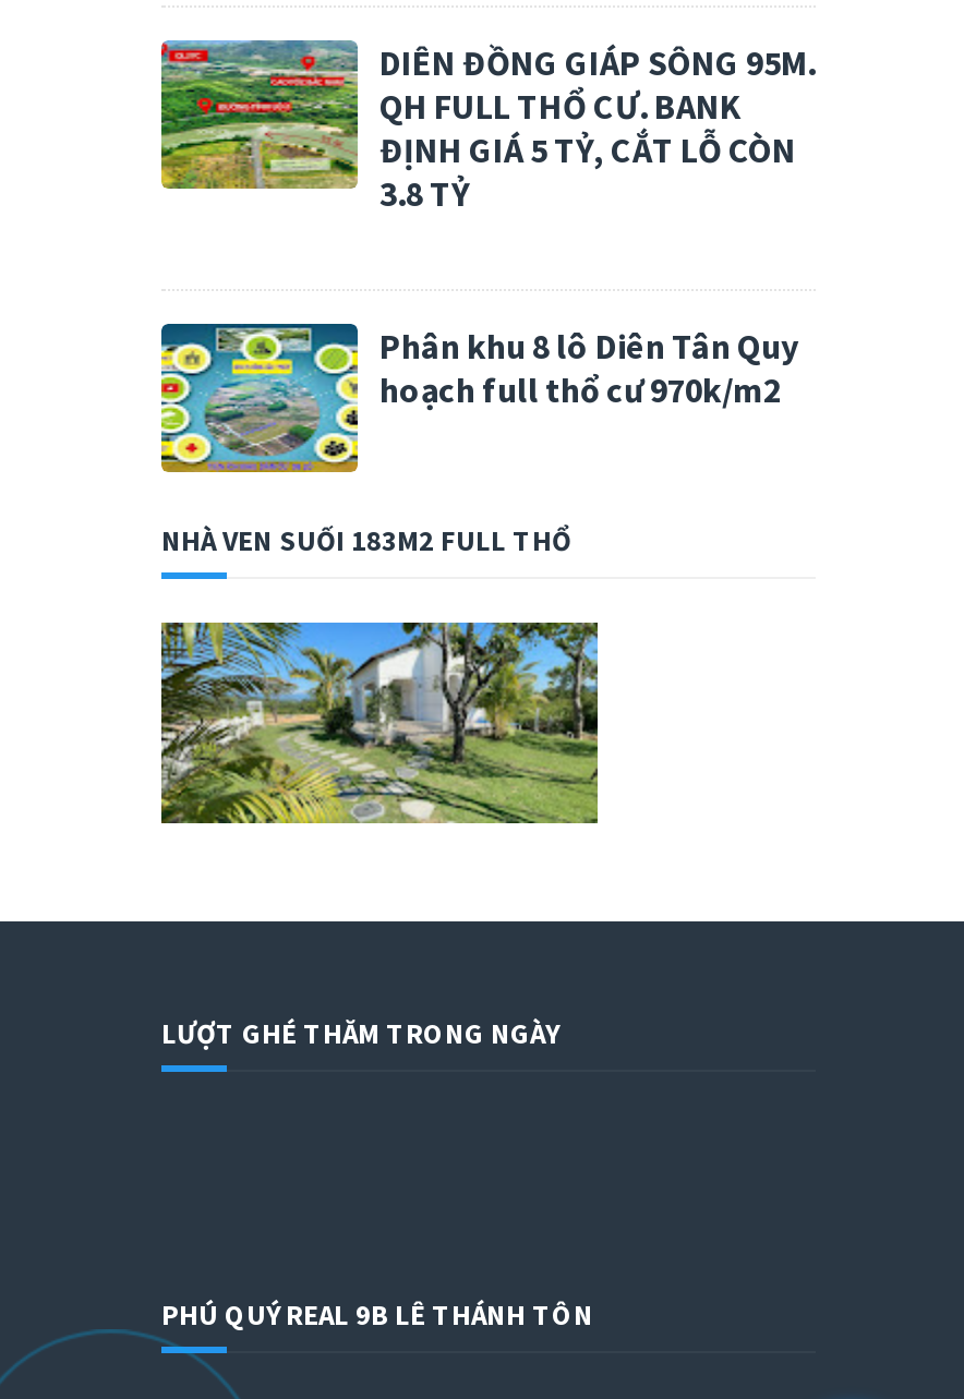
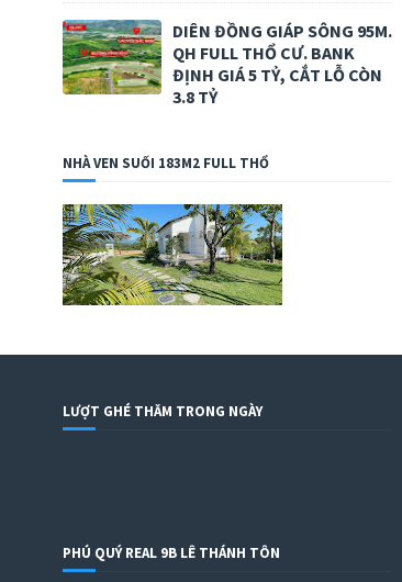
- [image]
- Phân khu 8 lô Diên Tân Quy
- hoạch full thổ cư 970k/m2
